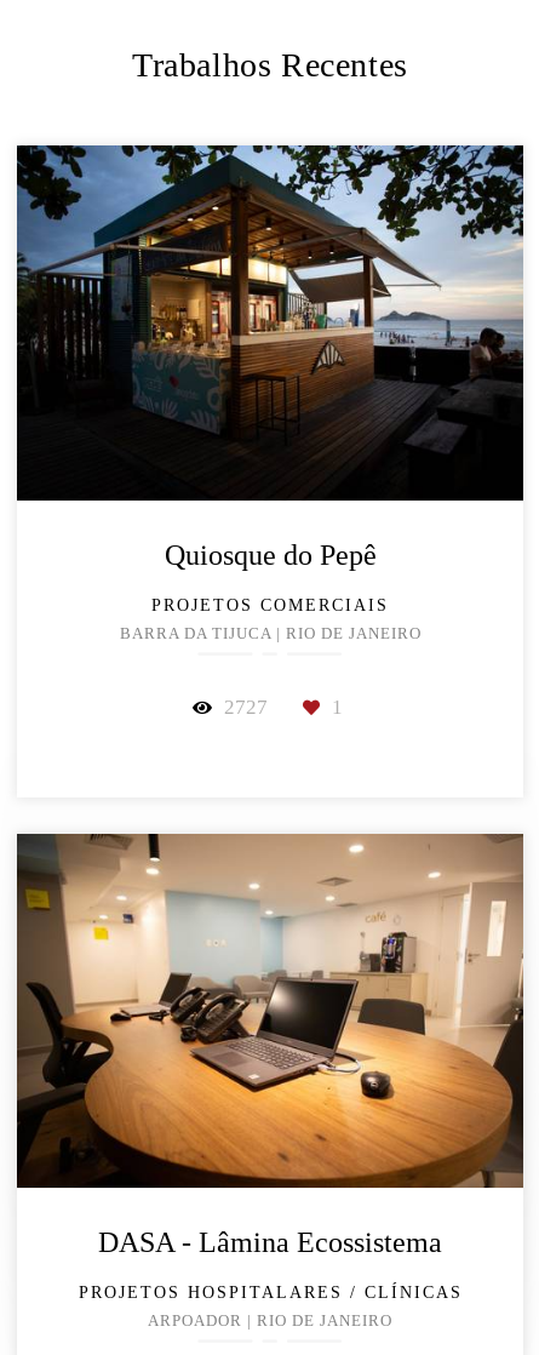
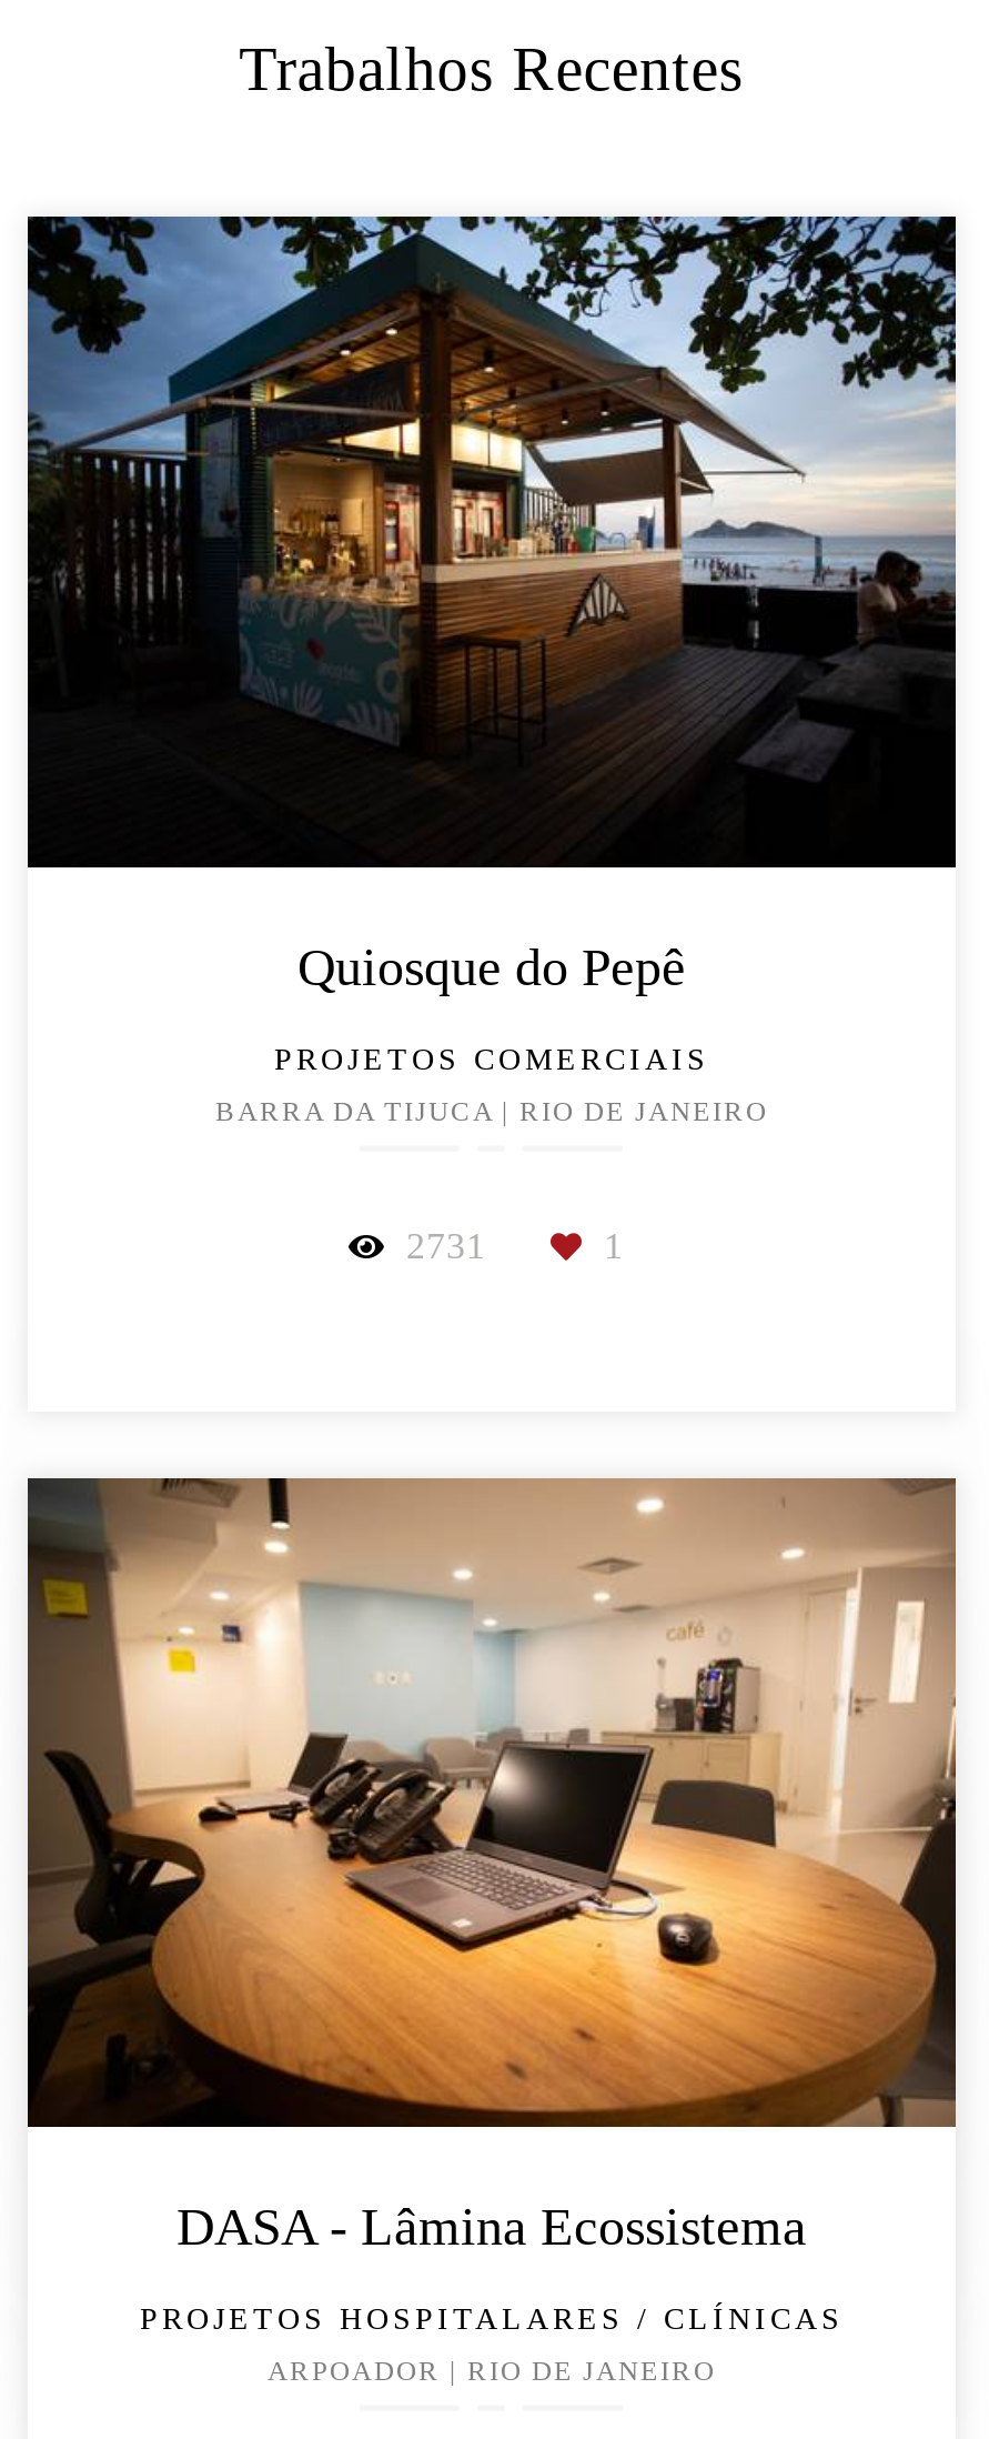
- 2727
+ 2731
